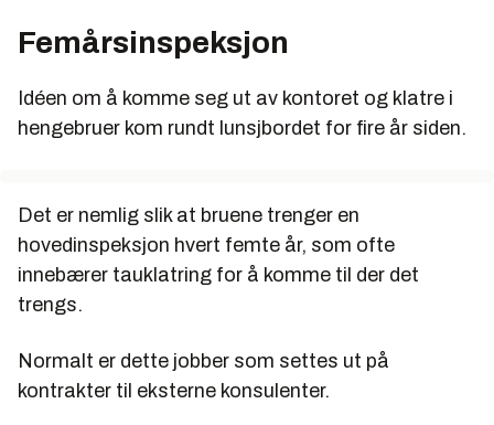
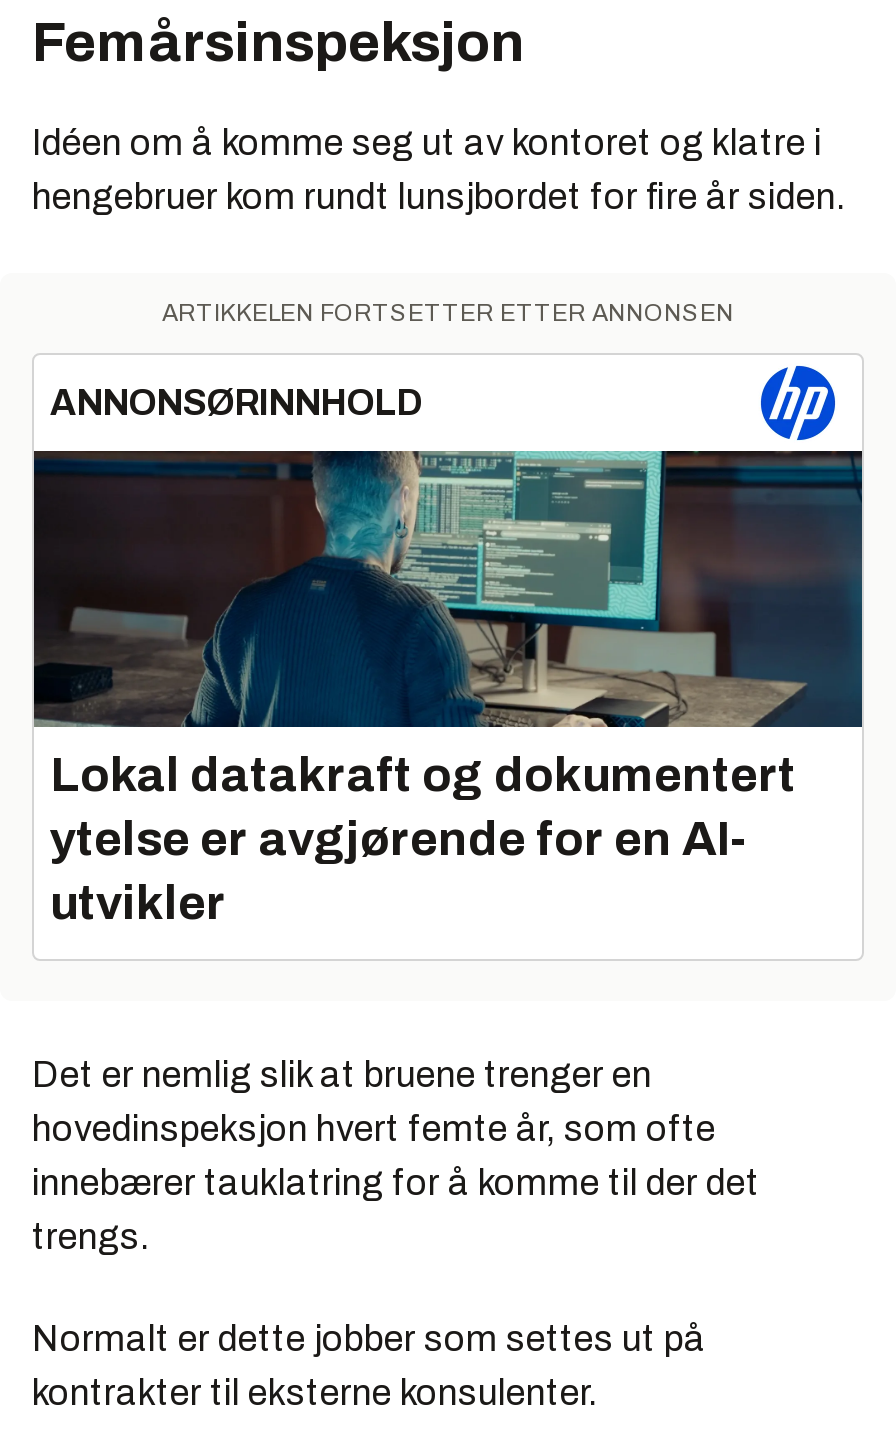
+ [image]
+ ARTIKKELEN FORTSETTER ETTER ANNONSEN
+ ANNONSØRINNHOLD

+ Lokal datakraft og dokumentert
+ ytelse er avgjørende for en AI-
+ utvikler
